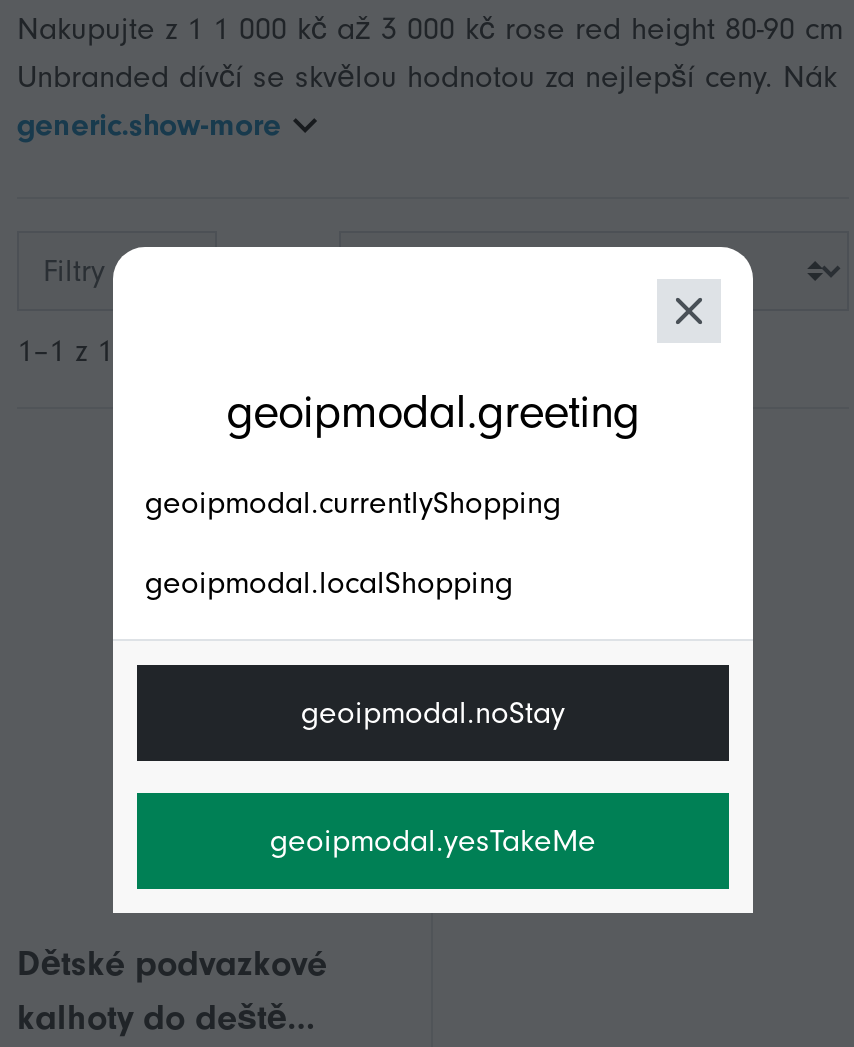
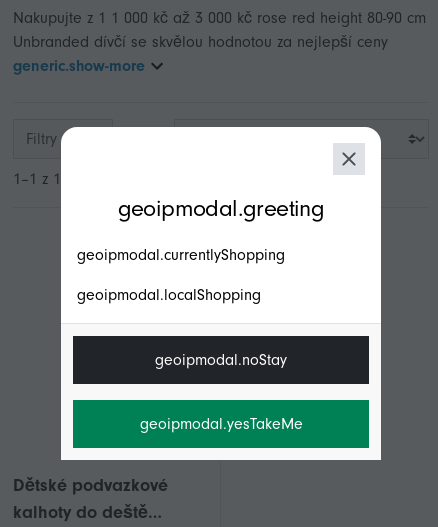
- Unbranded dívčí se skvělou hodnotou za nejlepší ceny. Nák
+ Unbranded dívčí se skvělou hodnotou za nejlepší ceny
